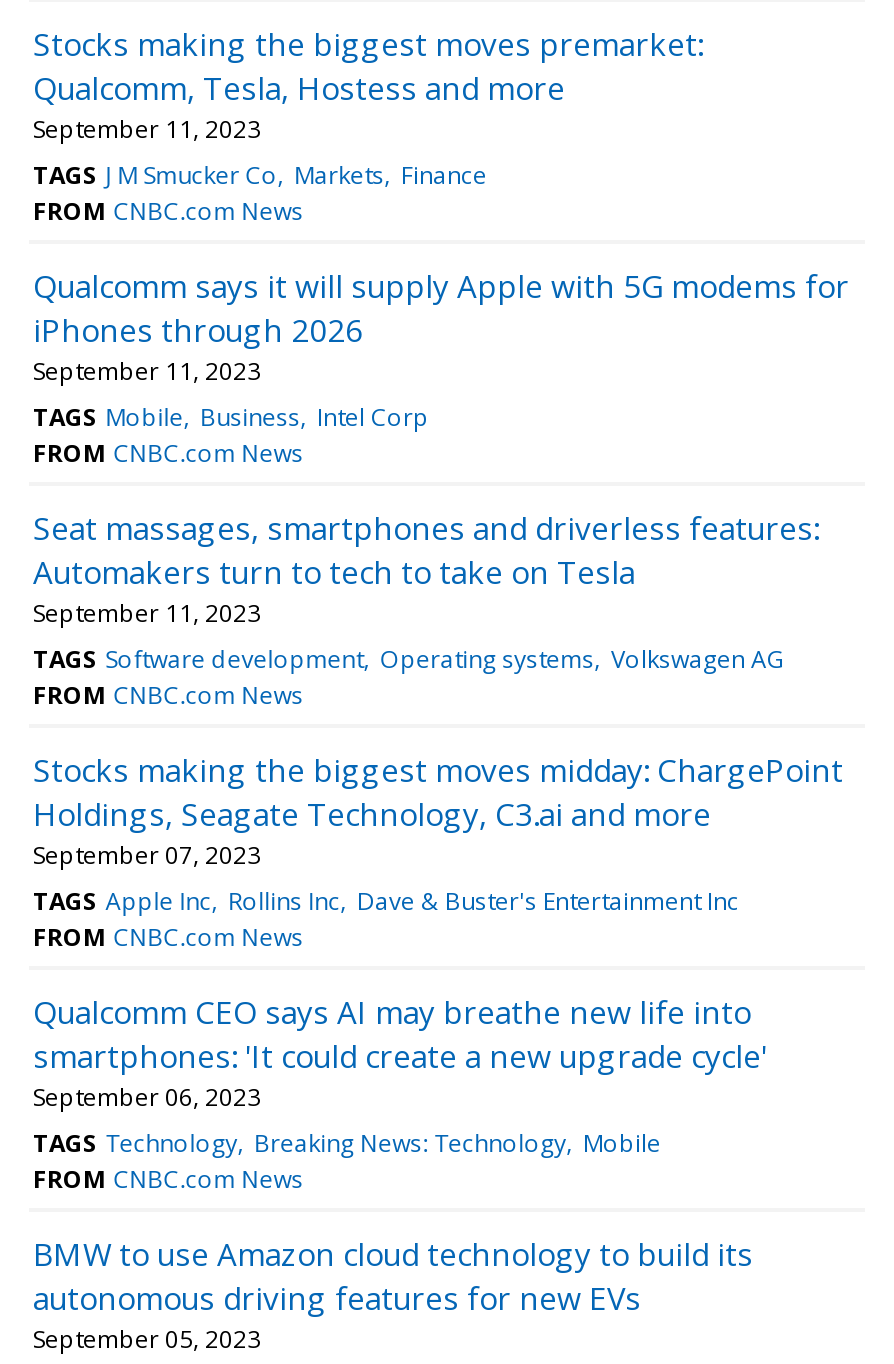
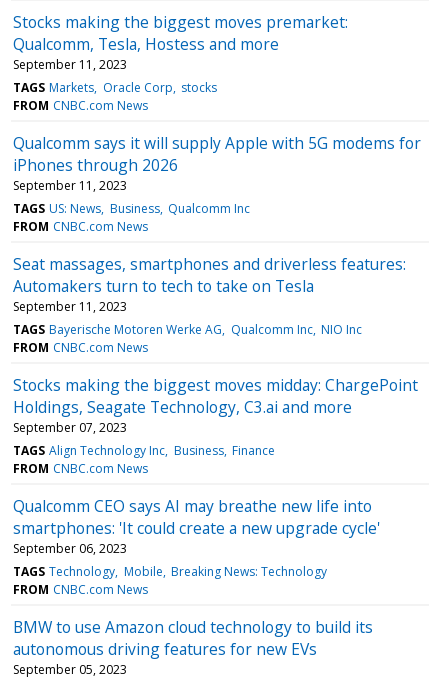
- TAGS J M Smucker Co Markets Finance
+ TAGS Markets Oracle Corp stocks

- TAGS Mobile Business Intel Corp
+ TAGS US: News Business Qualcomm Inc

- TAGS Software development Operating systems Volkswagen AG
+ TAGS Bayerische Motoren Werke AG Qualcomm Inc NIO Inc

- TAGS Apple Inc Rollins Inc Dave & Buster's Entertainment Inc
+ TAGS Align Technology Inc Business Finance

- TAGS Technology Breaking News: Technology Mobile
+ TAGS Technology Mobile Breaking News: Technology
